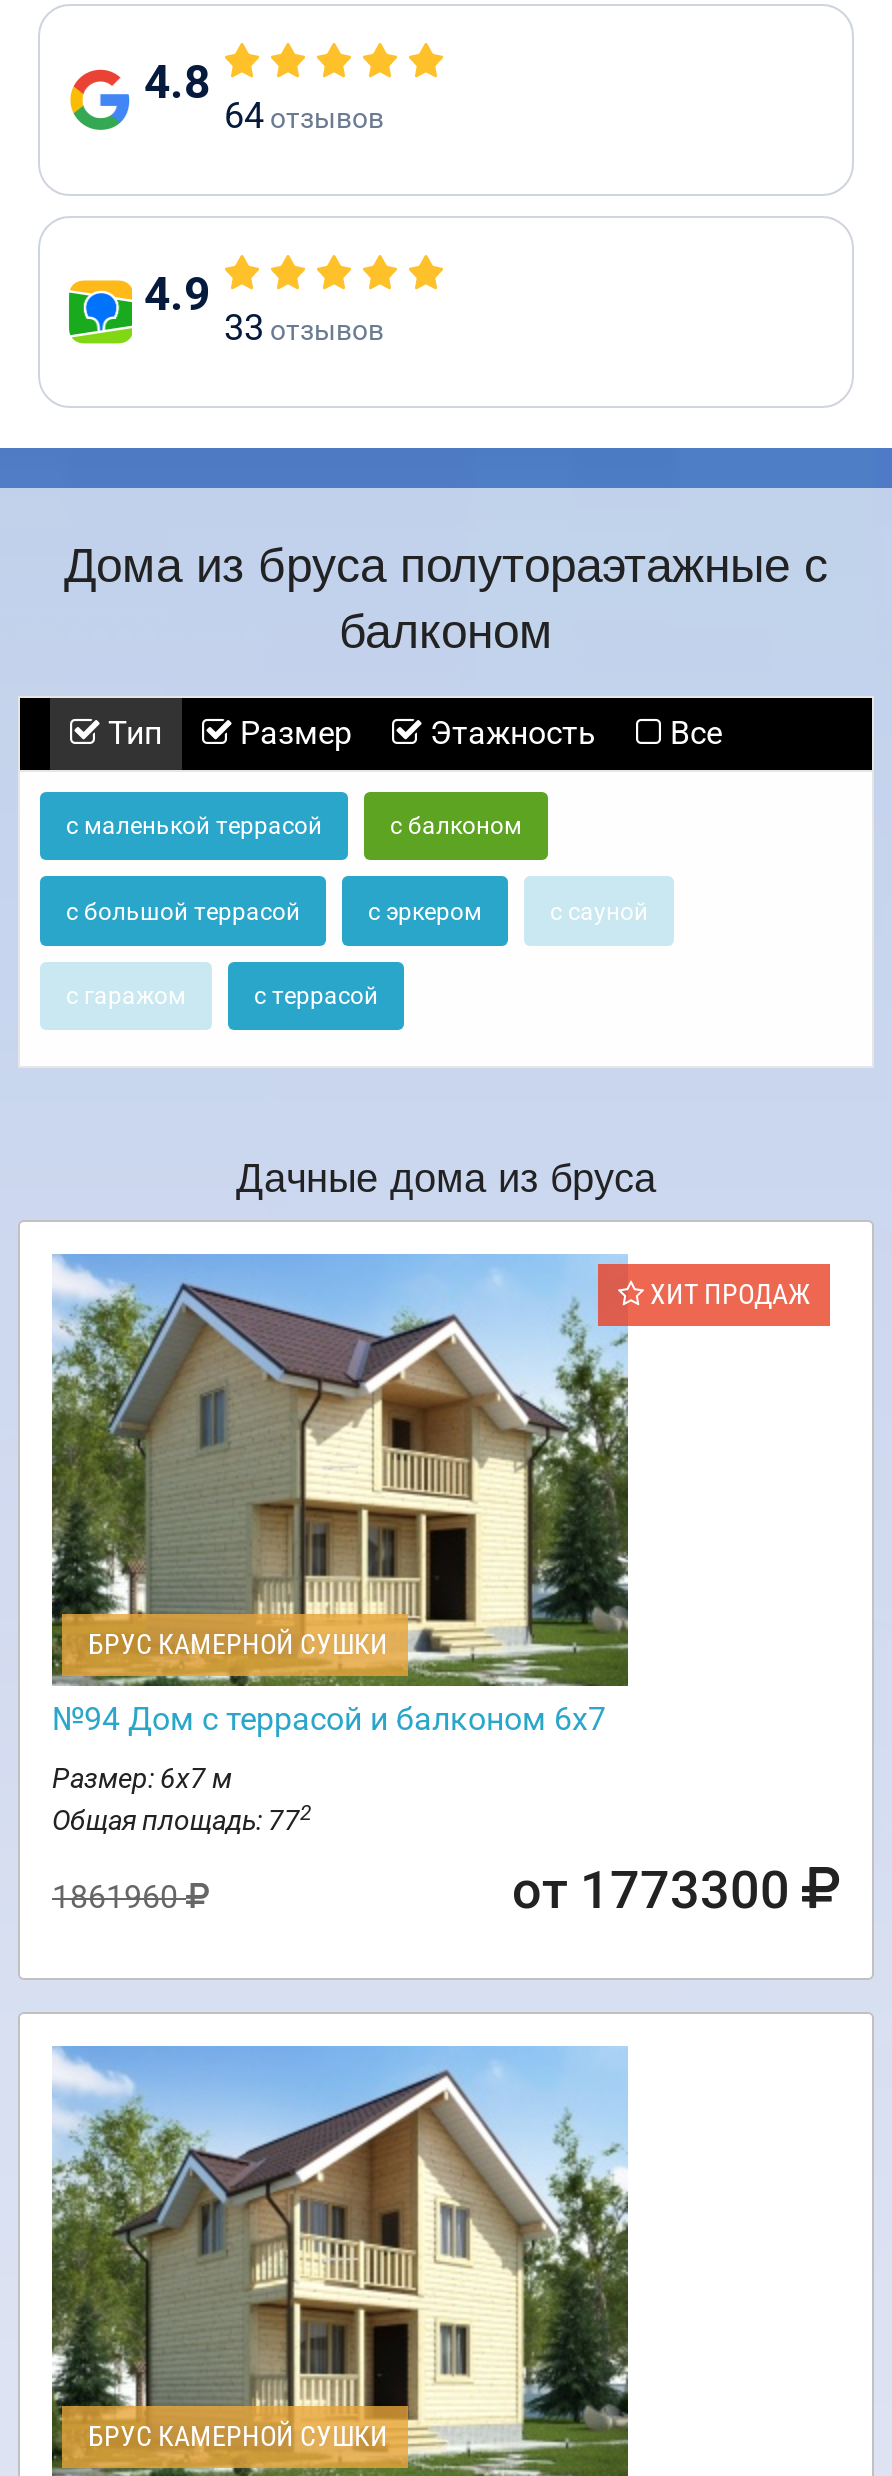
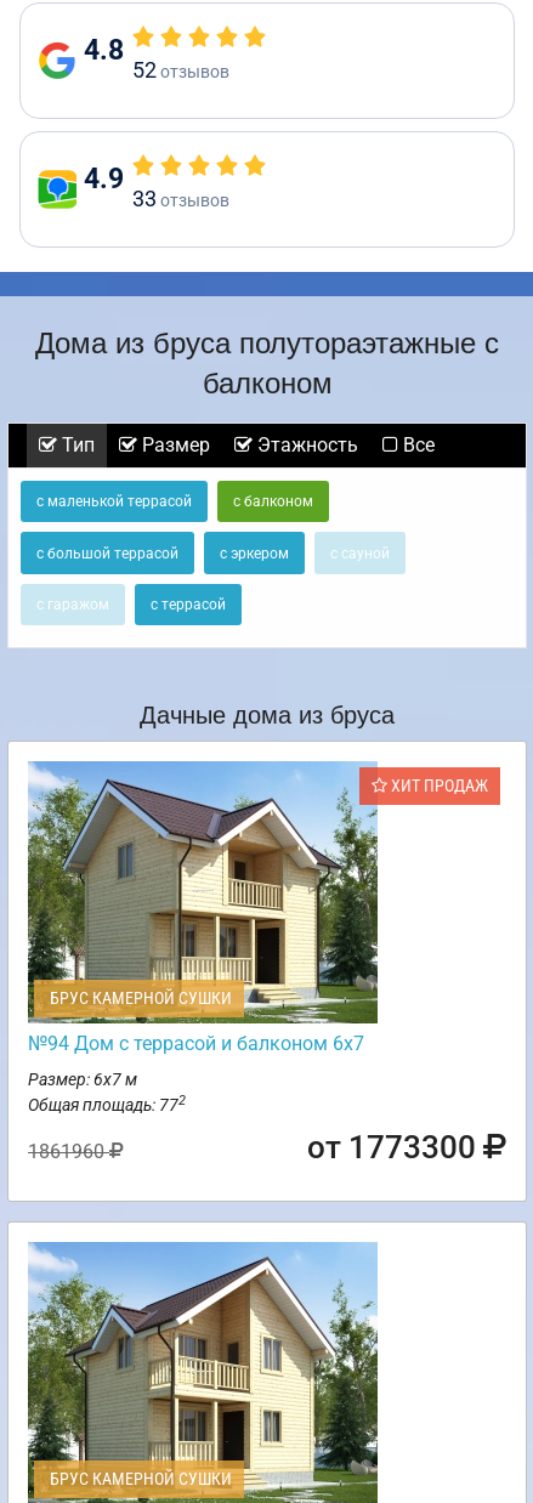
- 64отзывов
+ 52отзывов
